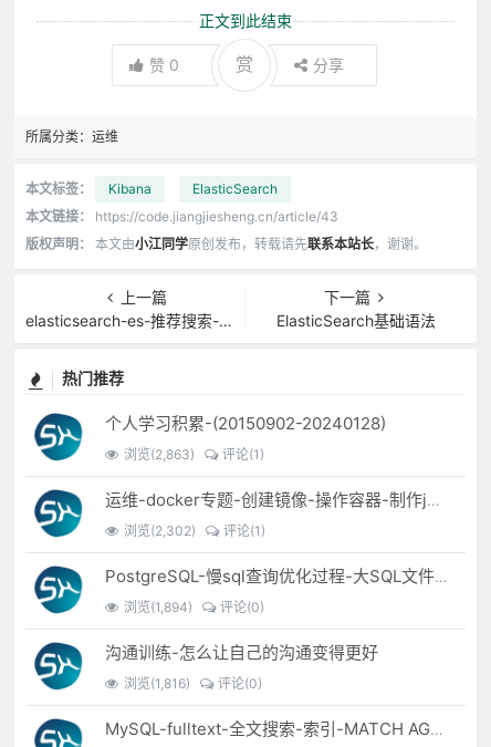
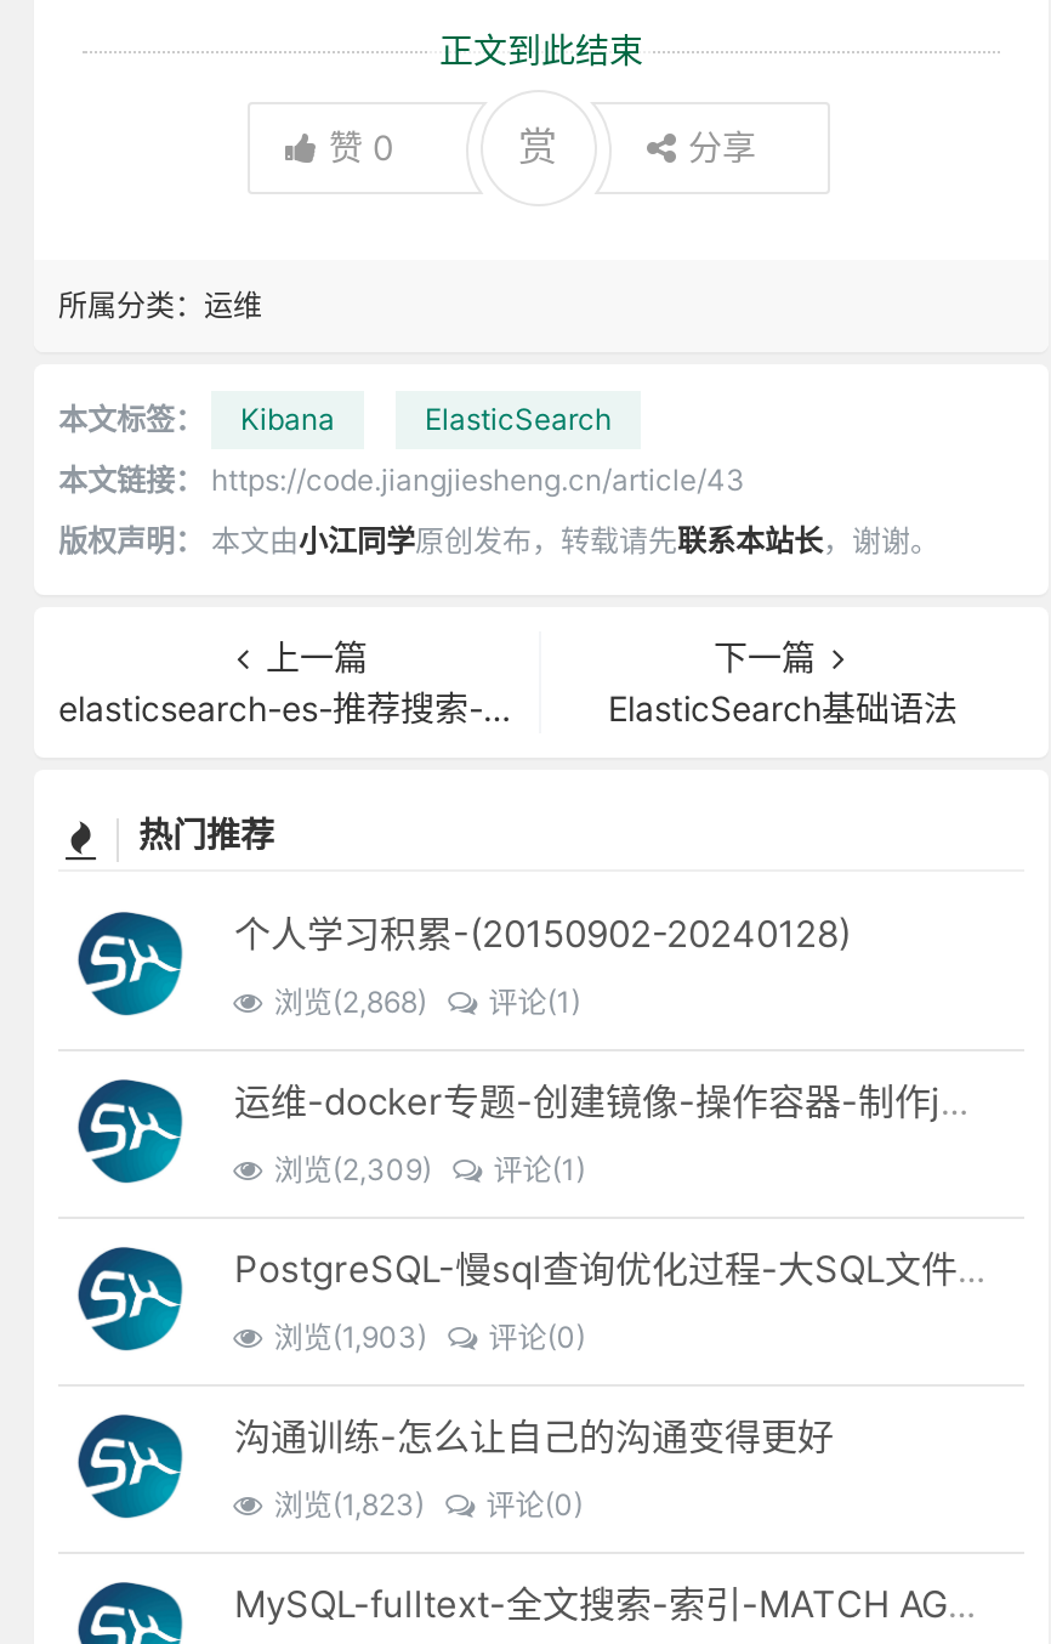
- 浏览(2,863) 评论(1)
+ 浏览(2,868) 评论(1)

- 浏览(2,302) 评论(1)
+ 浏览(2,309) 评论(1)

- 浏览(1,894) 评论(0)
+ 浏览(1,903) 评论(0)

- 浏览(1,816) 评论(0)
+ 浏览(1,823) 评论(0)
